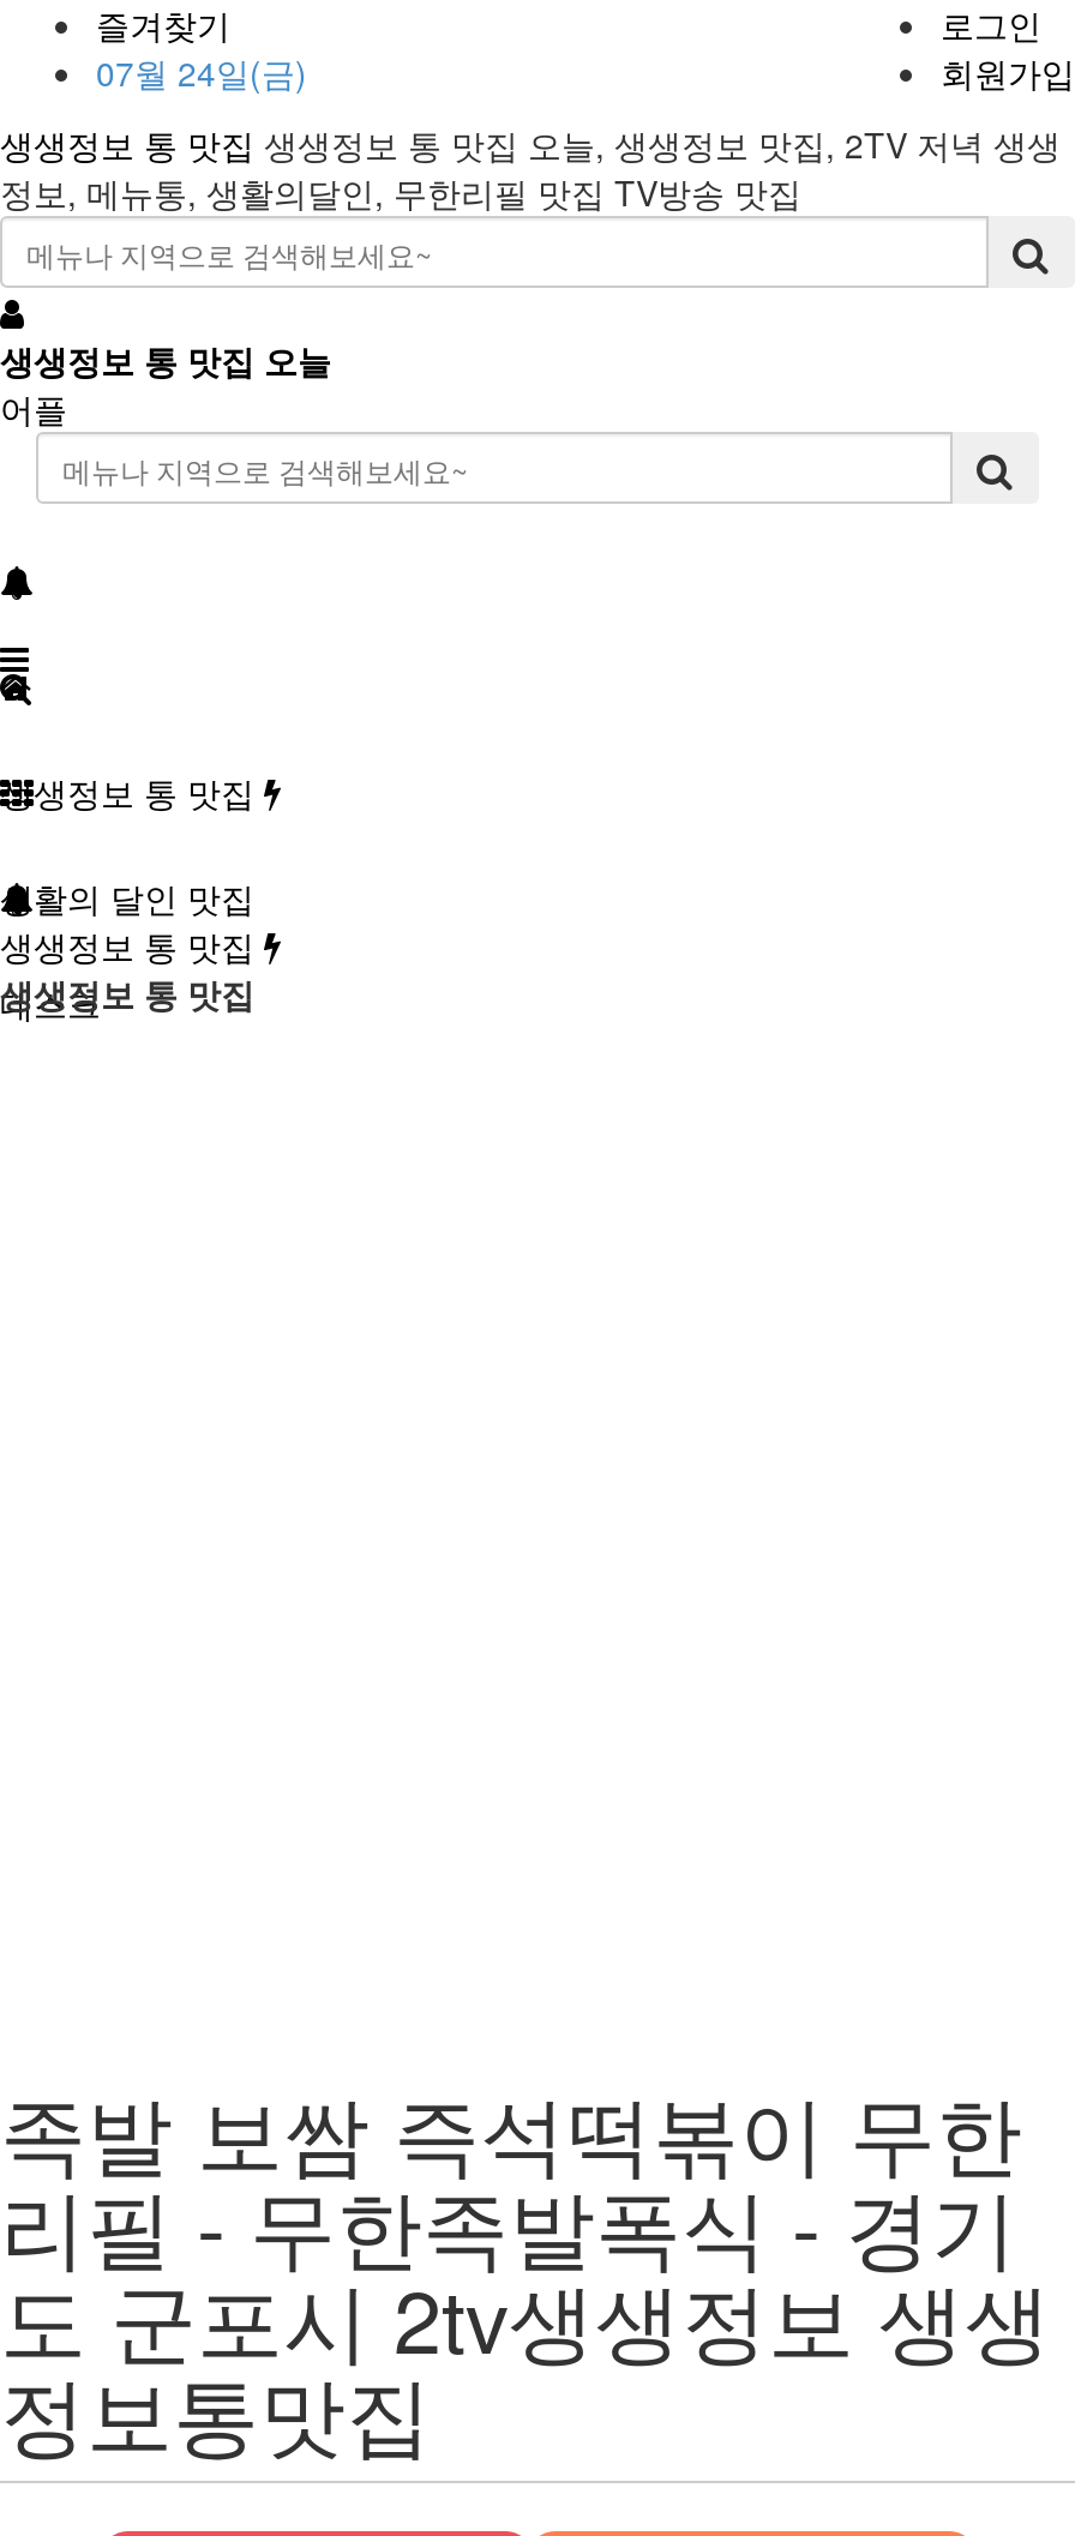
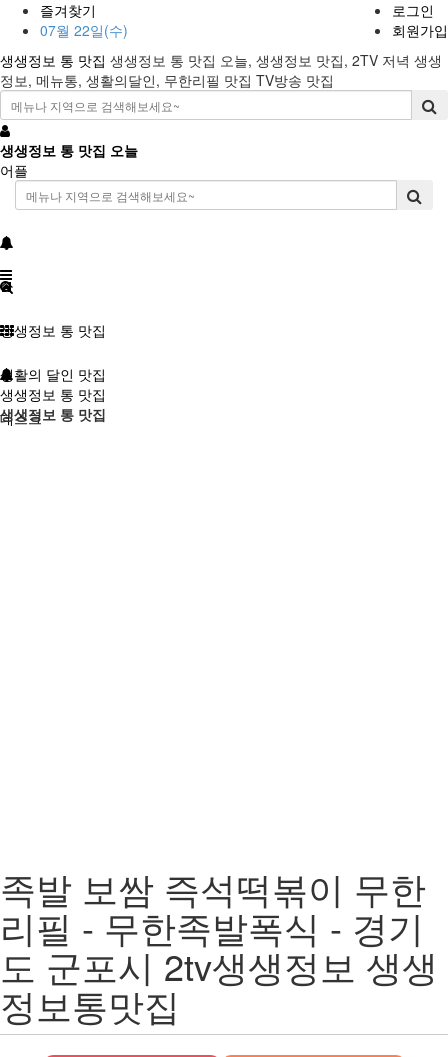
- 07월 24일(금)
+ 07월 22일(수)
